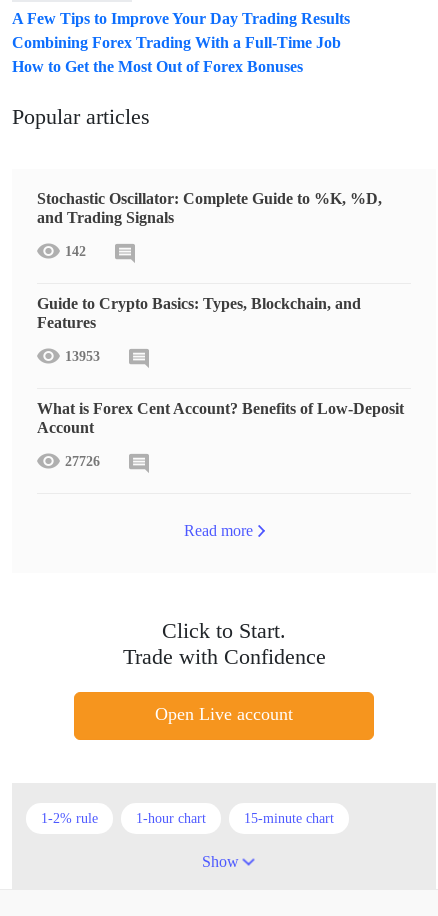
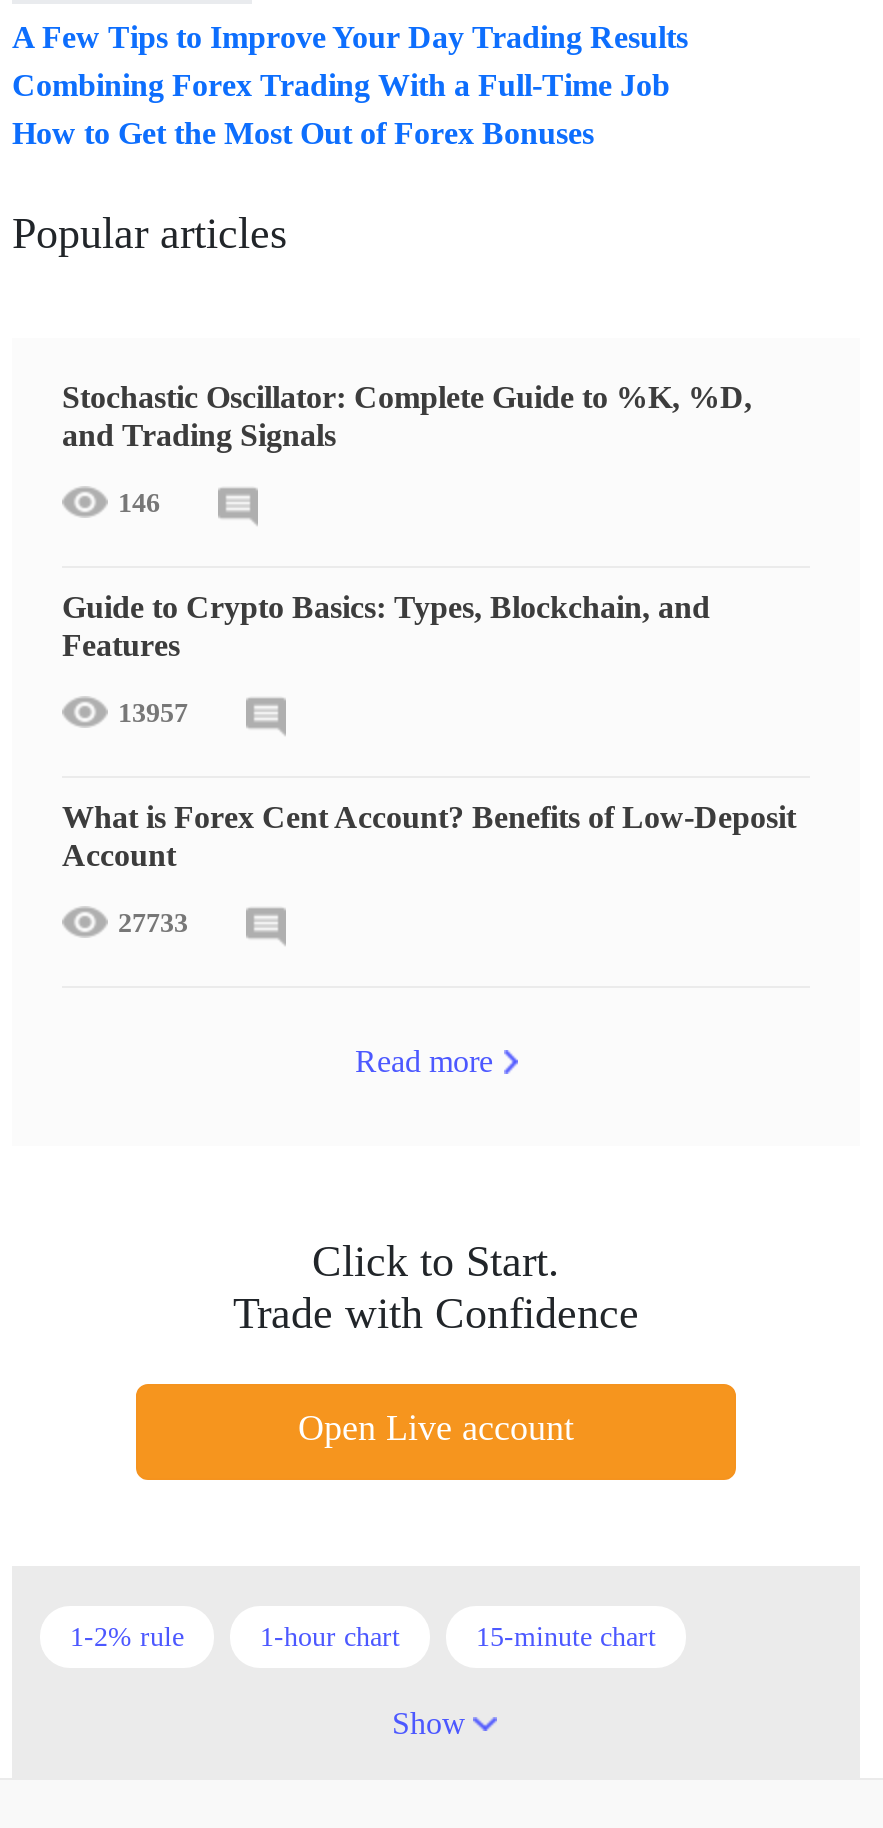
- 142
+ 146

- 13953
+ 13957

- 27726
+ 27733
